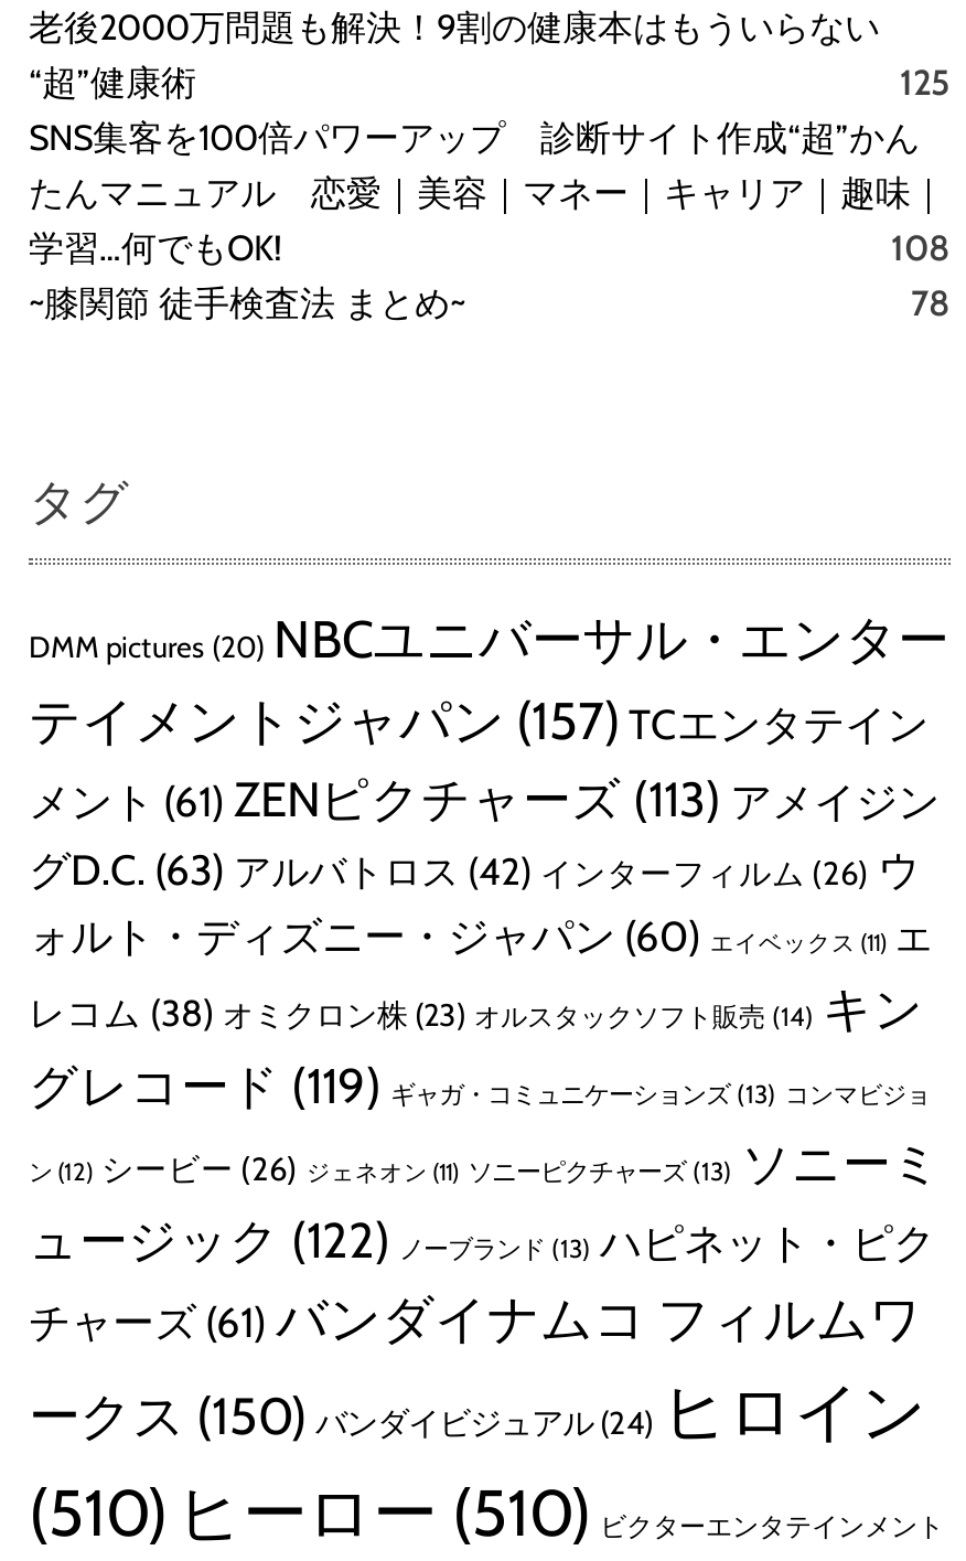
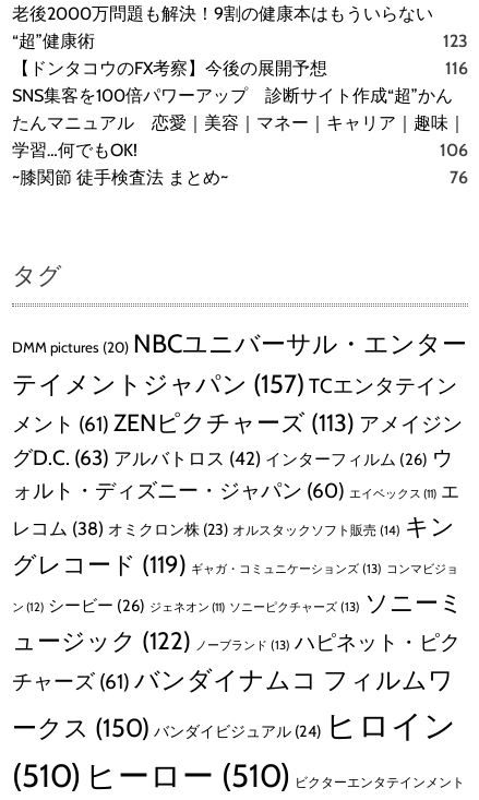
- 125
+ 123
+ 【ドンタコウのFX考察】今後の展開予想
+ 116

- 108
+ 106

- 78
+ 76
